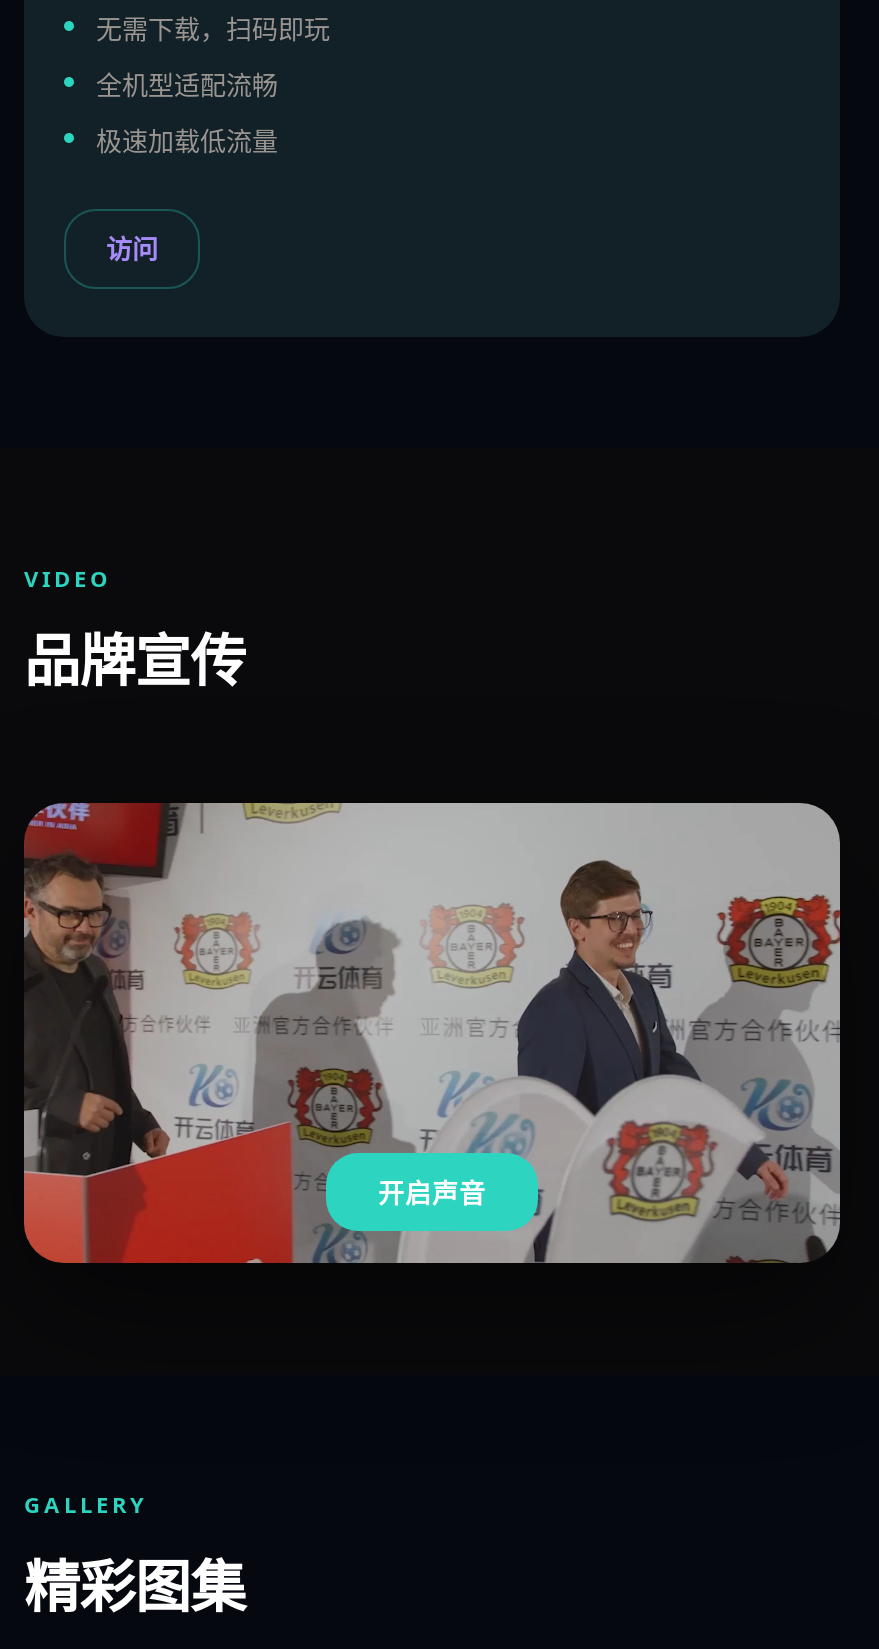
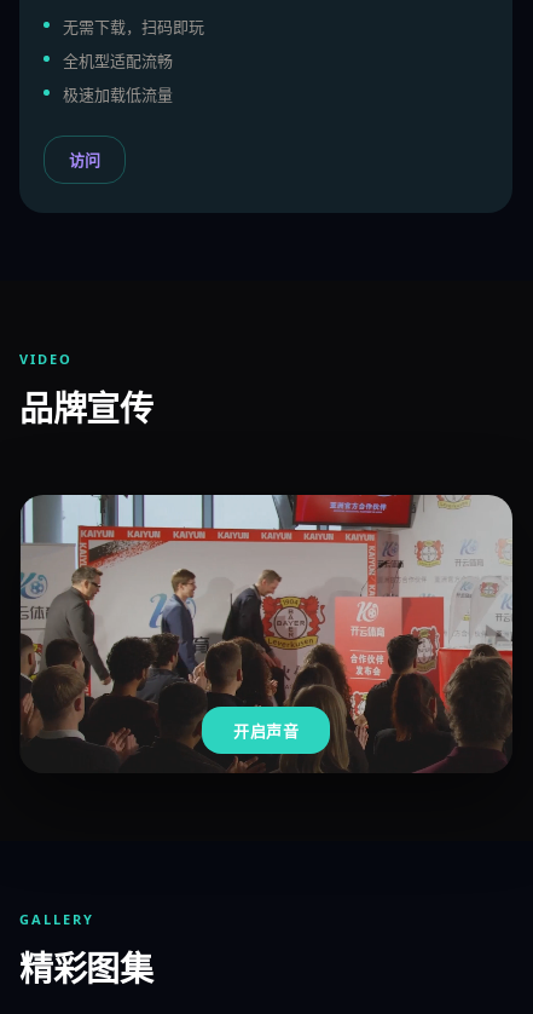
- [image]
+ [image]
